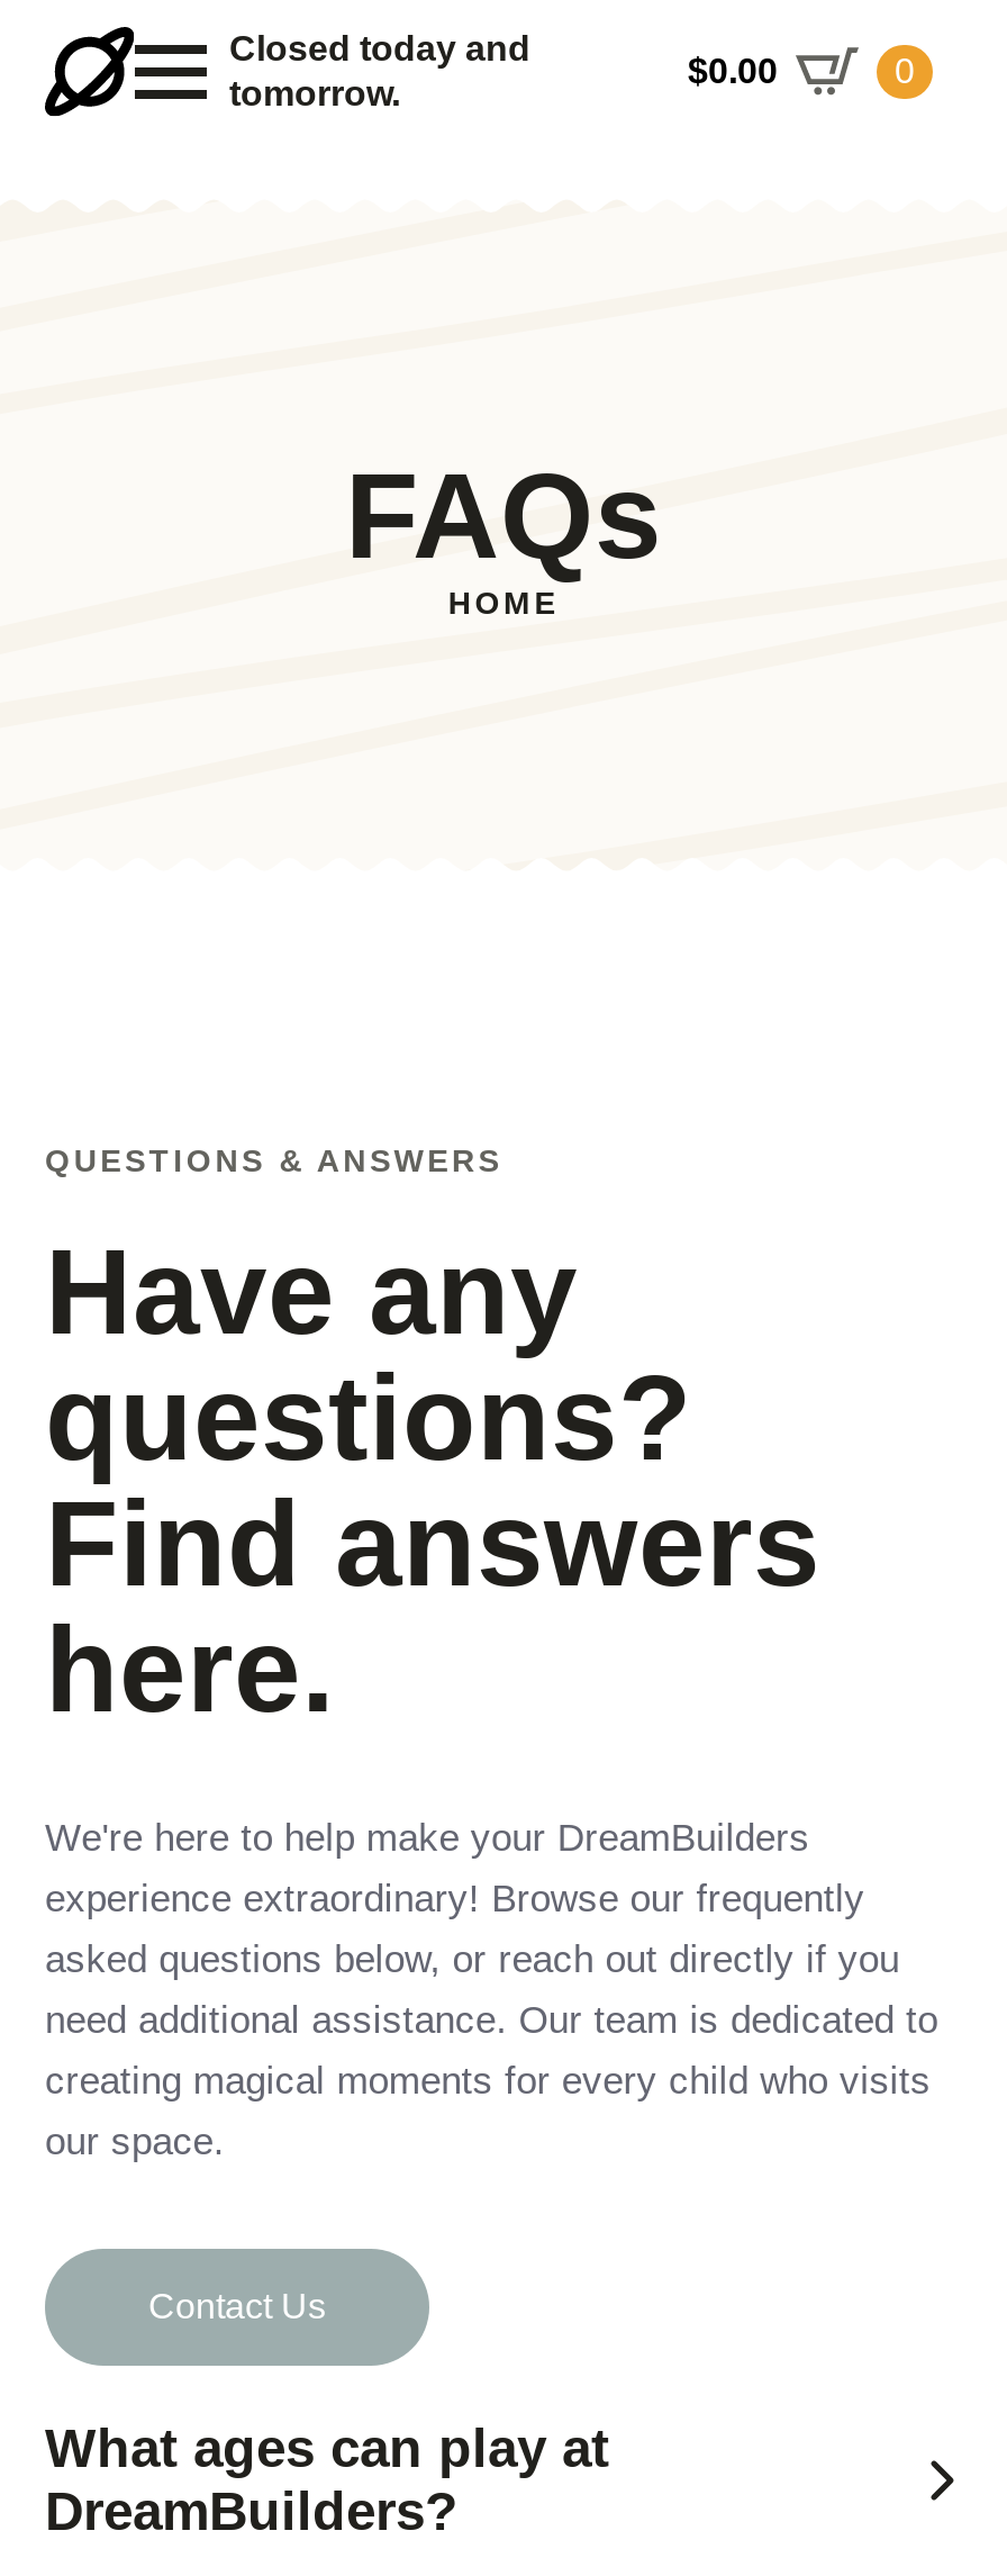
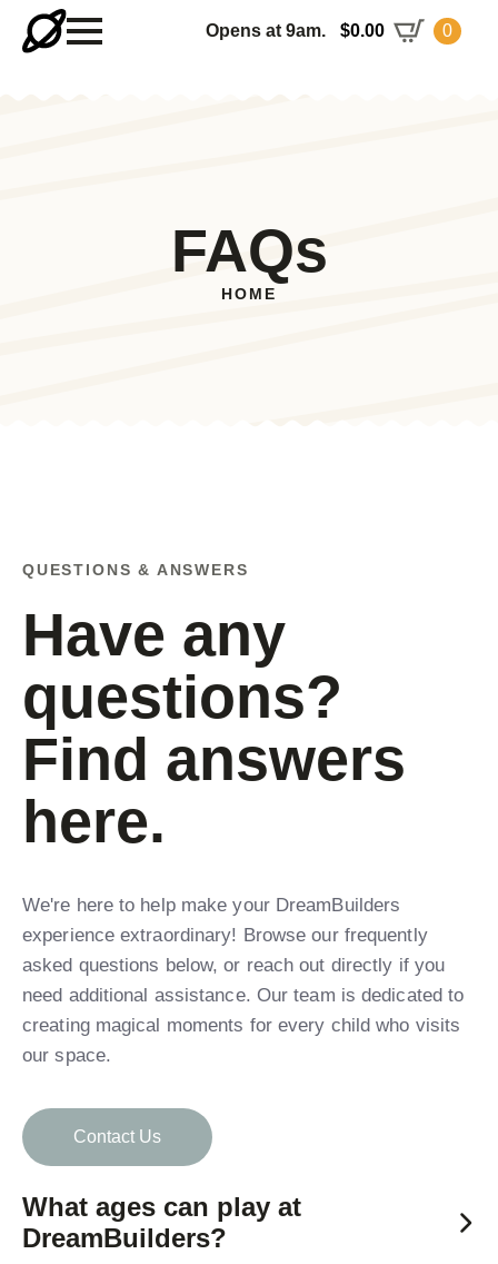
- Closed today and
- tomorrow.
+ Opens at 9am.
